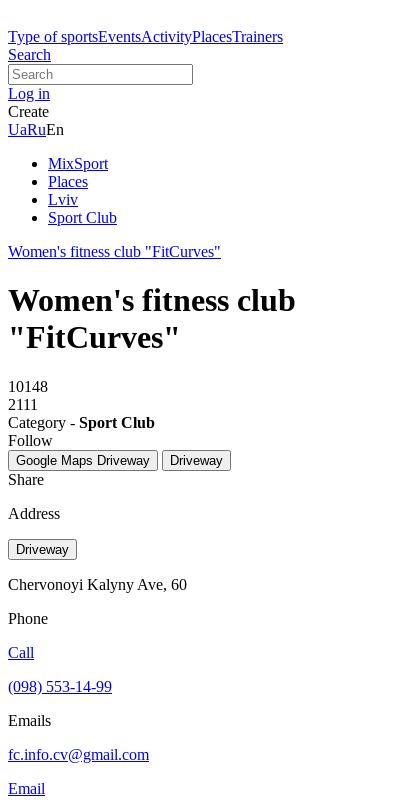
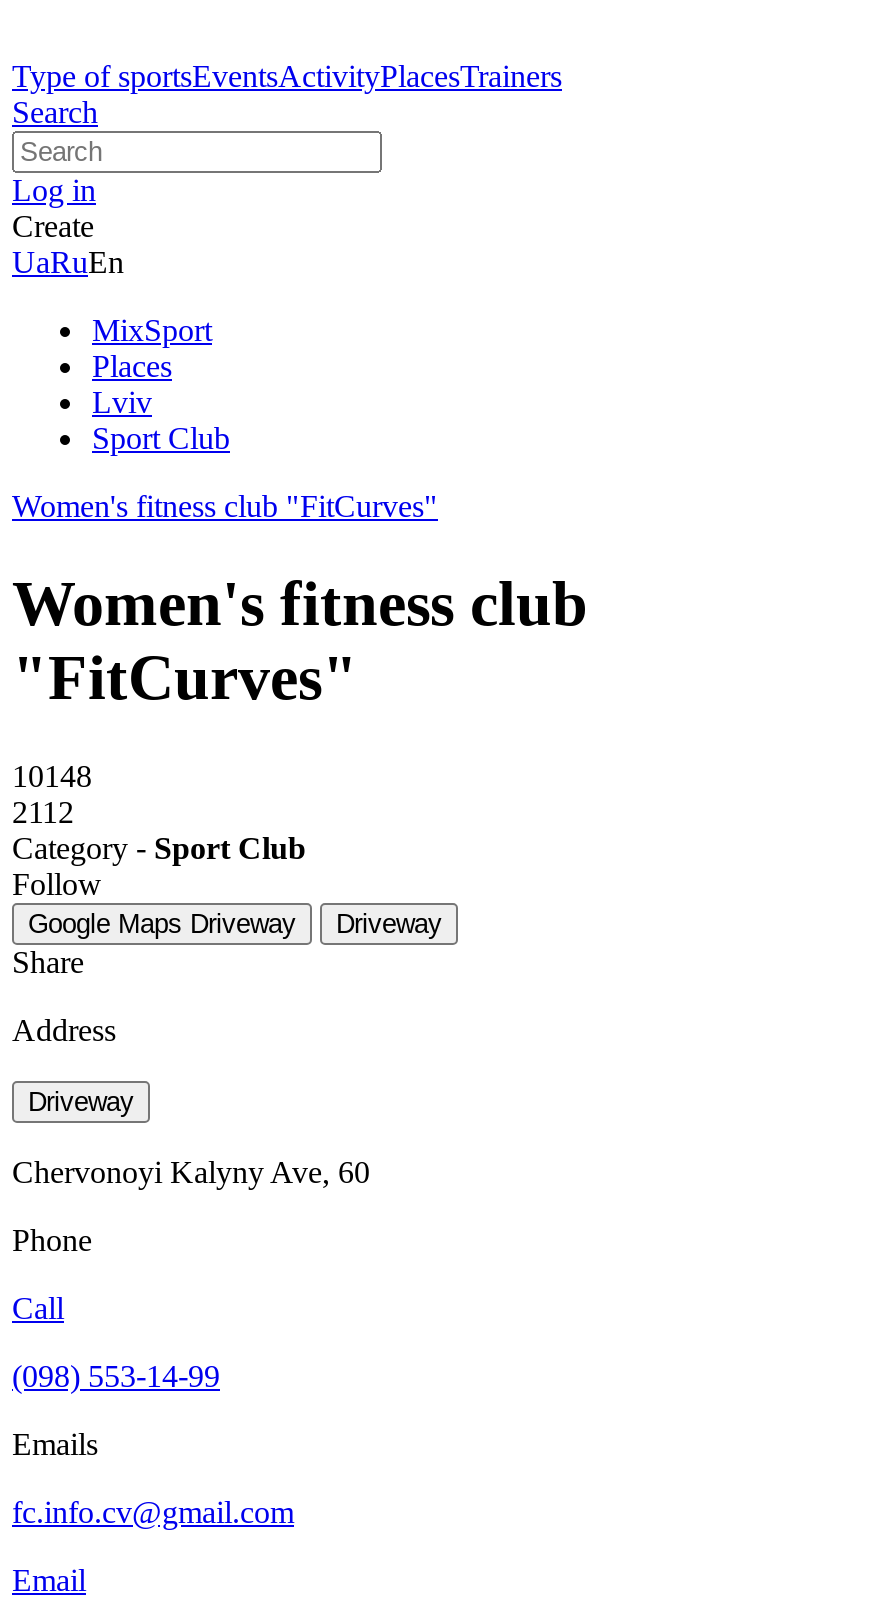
- 2111
+ 2112
